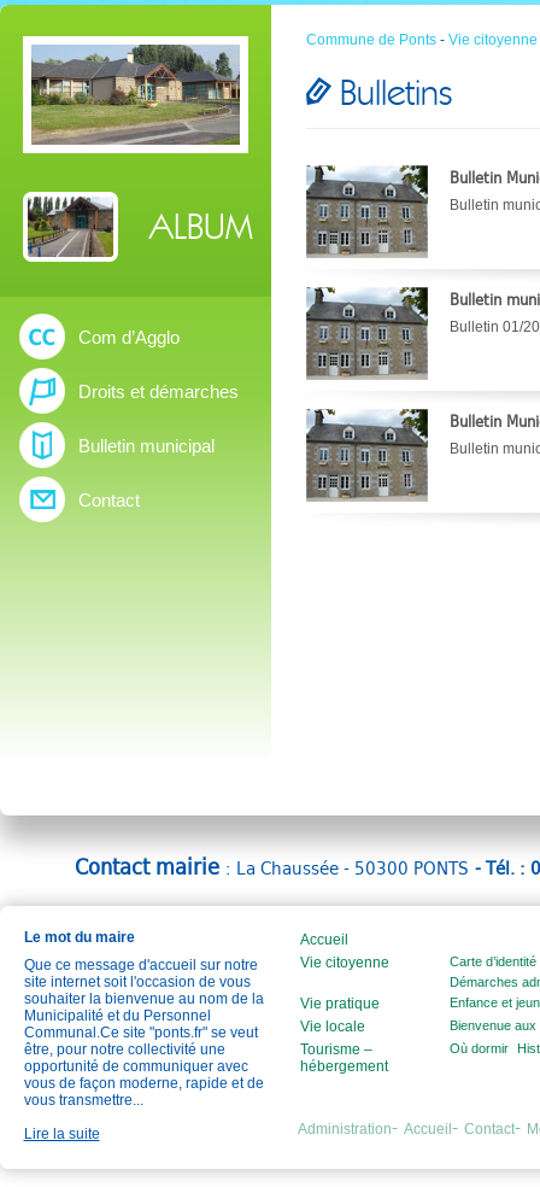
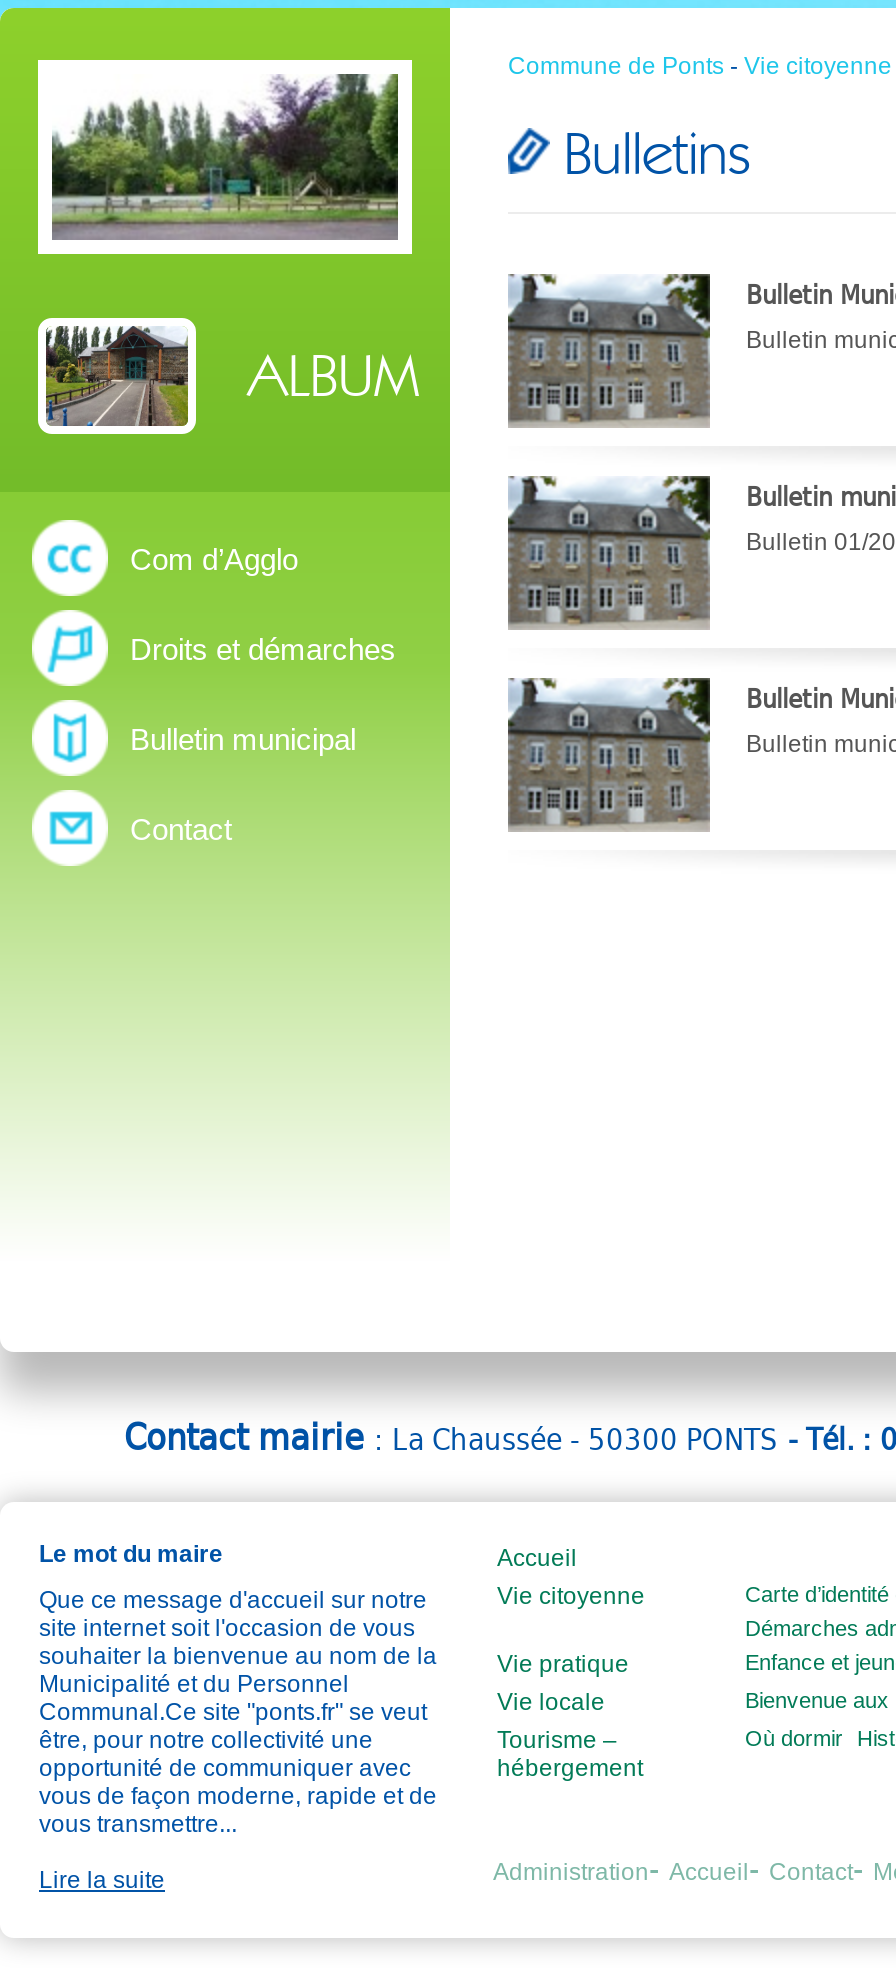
- [image]
+ [image]
